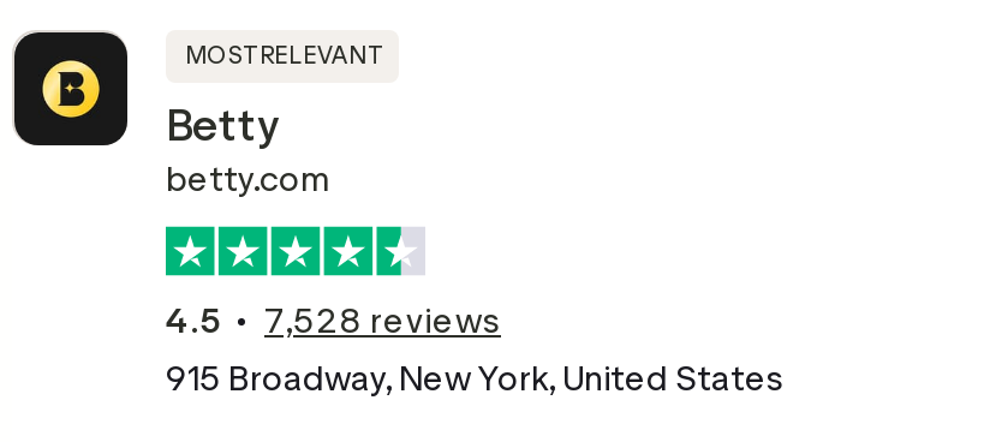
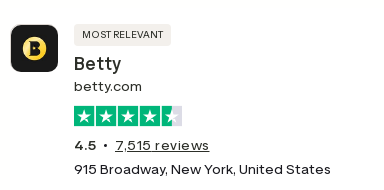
- 4.5 7,528 reviews
+ 4.5 7,515 reviews
